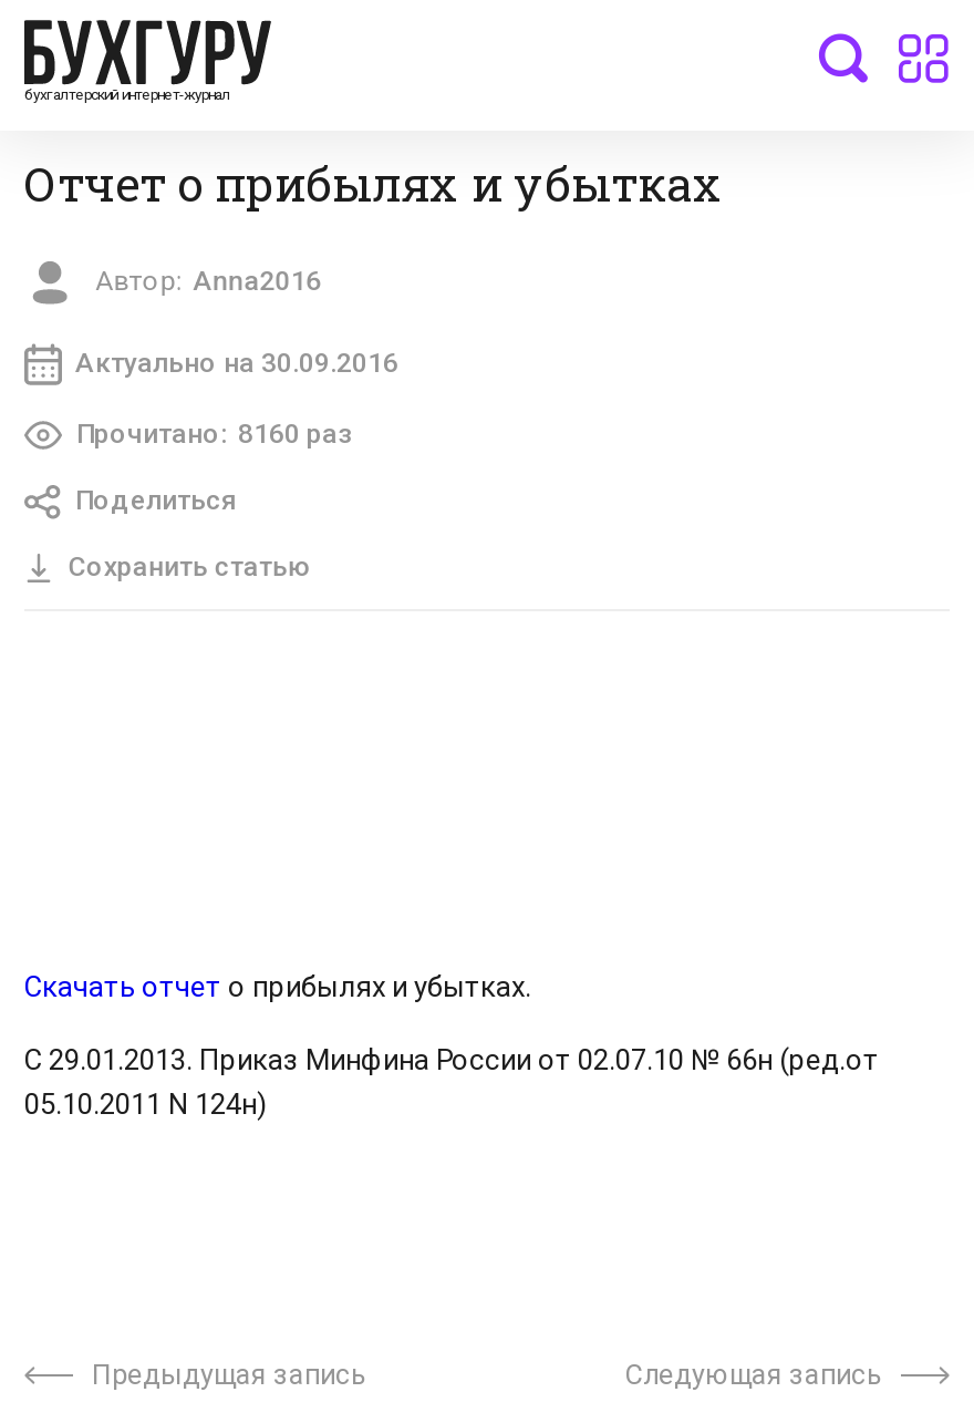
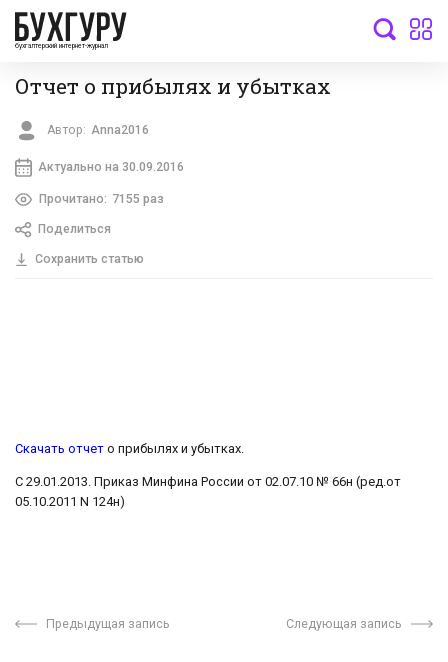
- Прочитано: 8160 раз
+ Прочитано: 7155 раз
